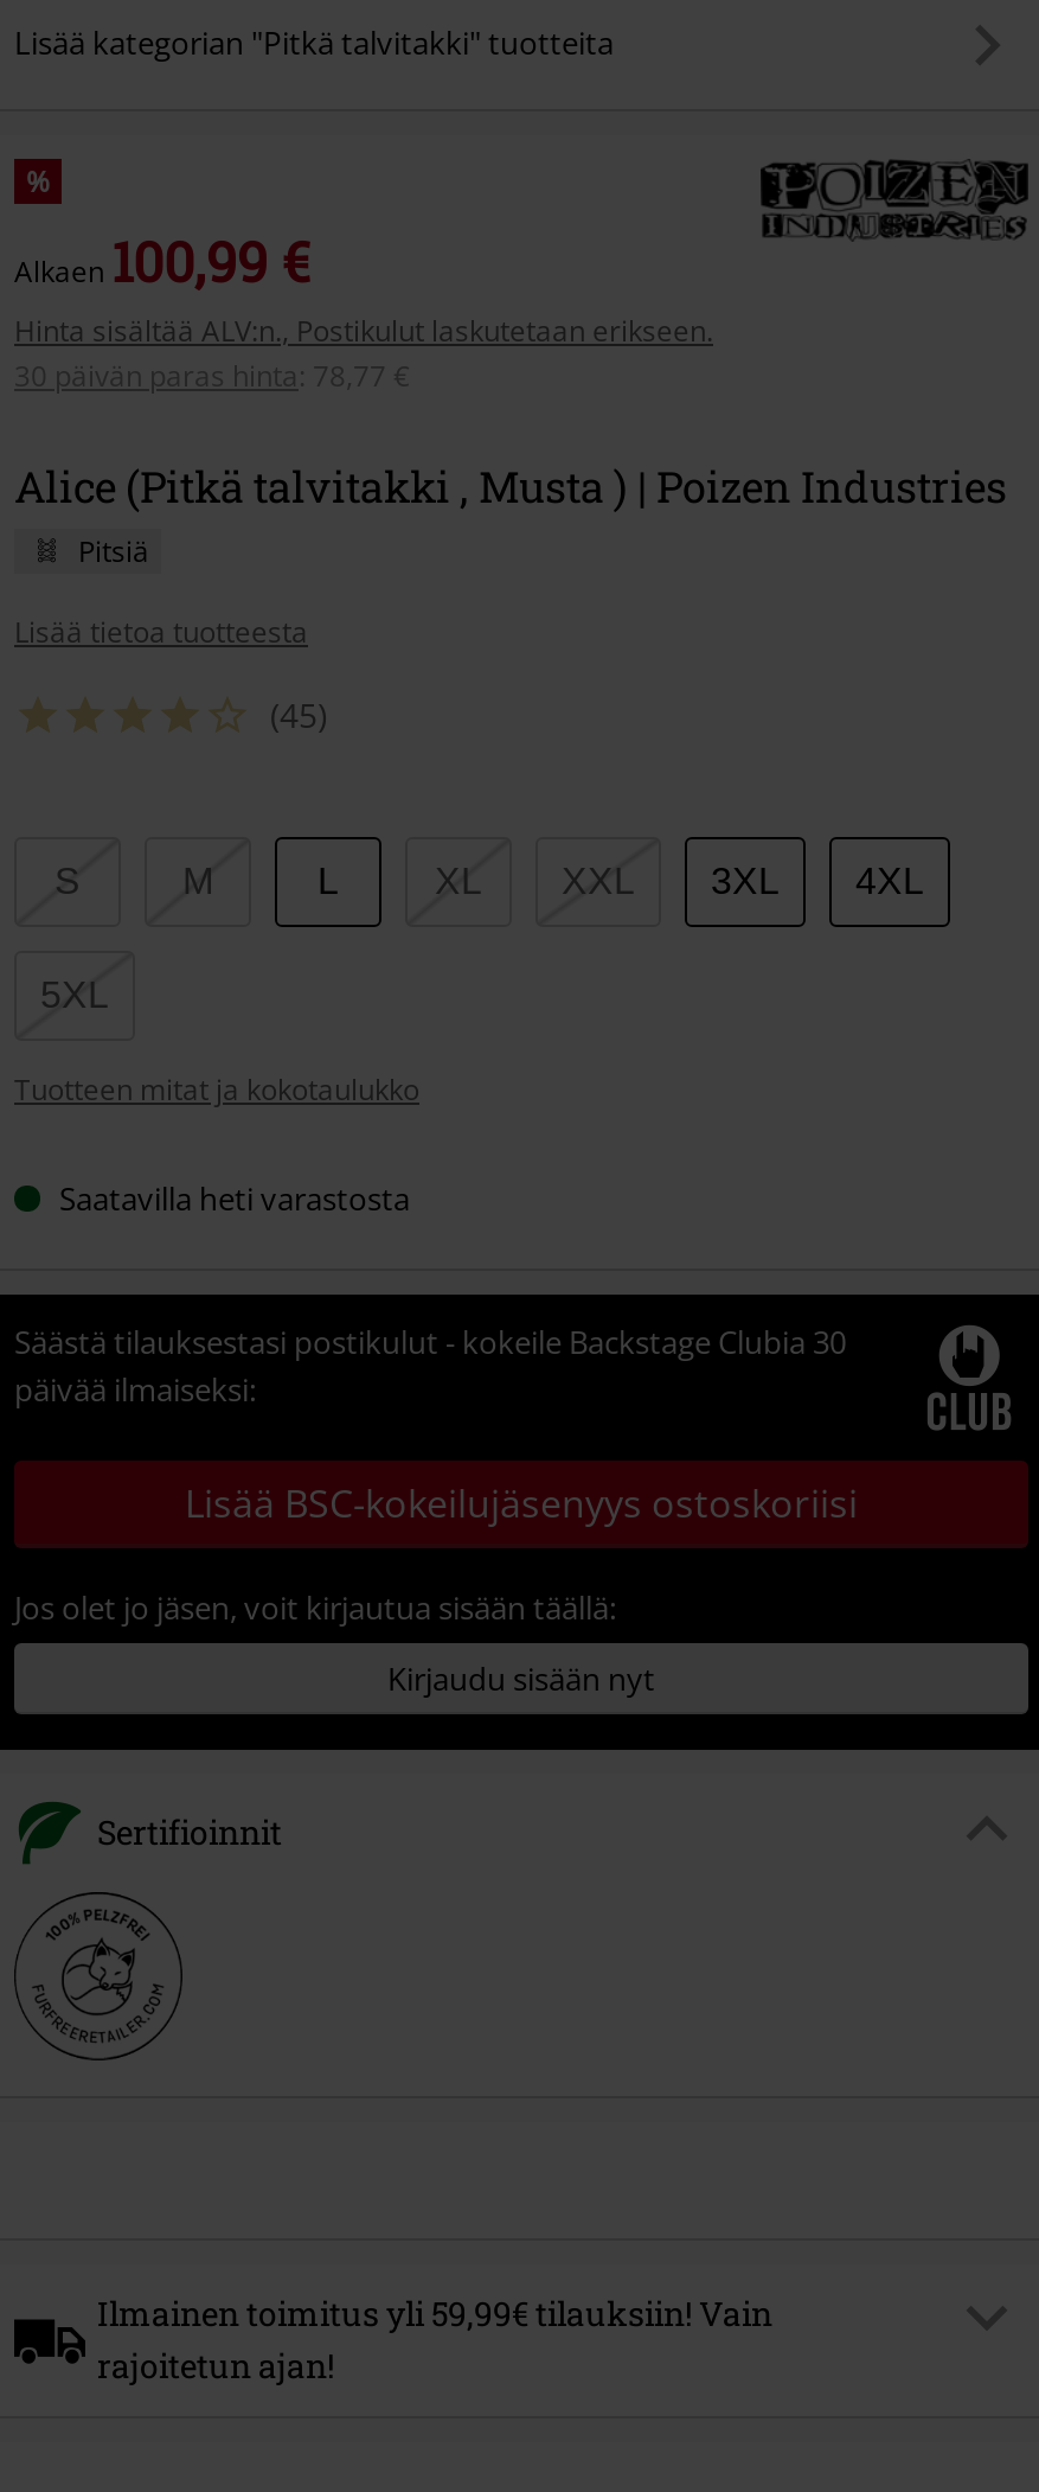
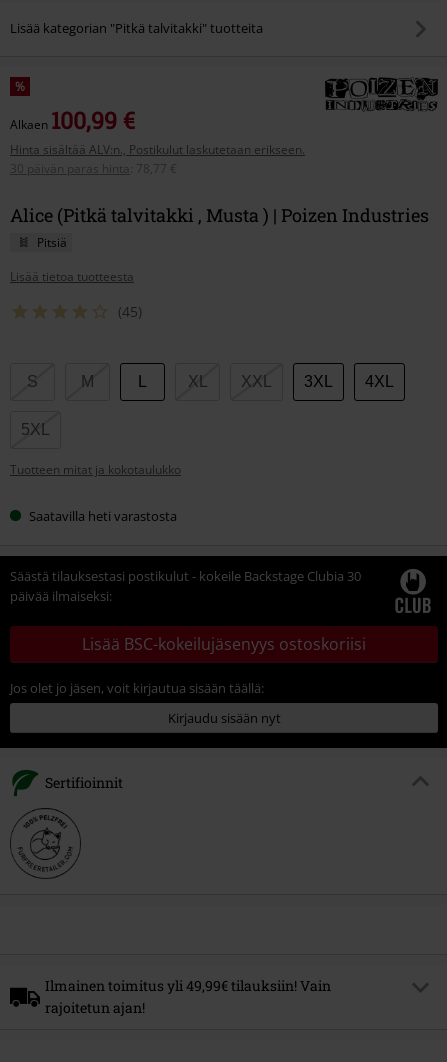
- Ilmainen toimitus yli 59,99€ tilauksiin! Vain
+ Ilmainen toimitus yli 49,99€ tilauksiin! Vain
